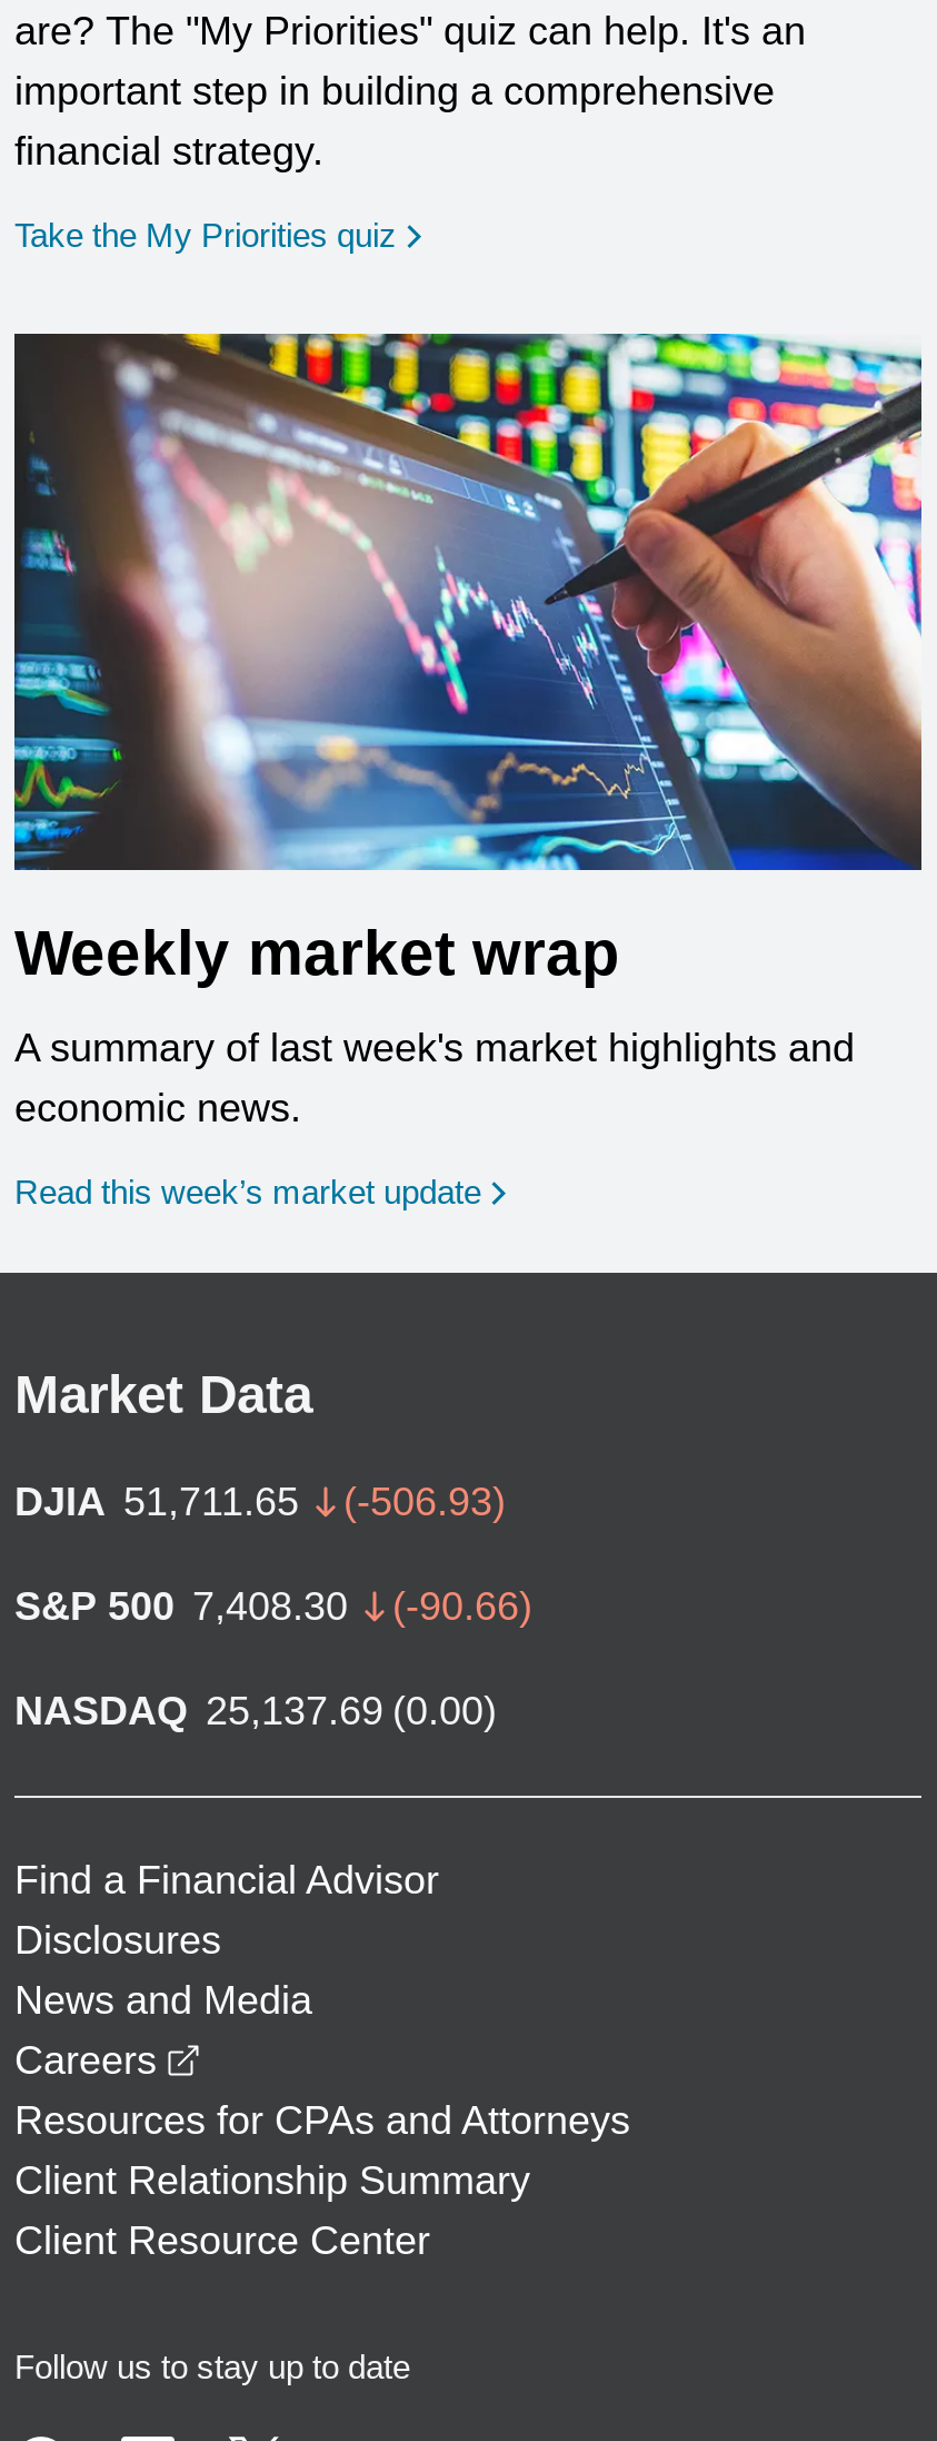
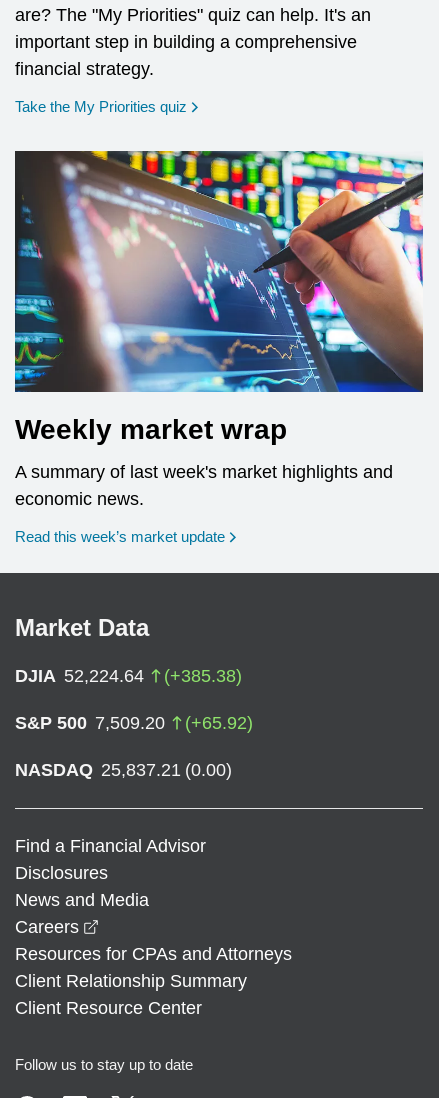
- DJIA 51,711.65
- (-506.93)
+ DJIA 52,224.64
+ (+385.38)

- S&P 500 7,408.30
- (-90.66)
+ S&P 500 7,509.20
+ (+65.92)

- NASDAQ 25,137.69 (0.00)
+ NASDAQ 25,837.21 (0.00)
